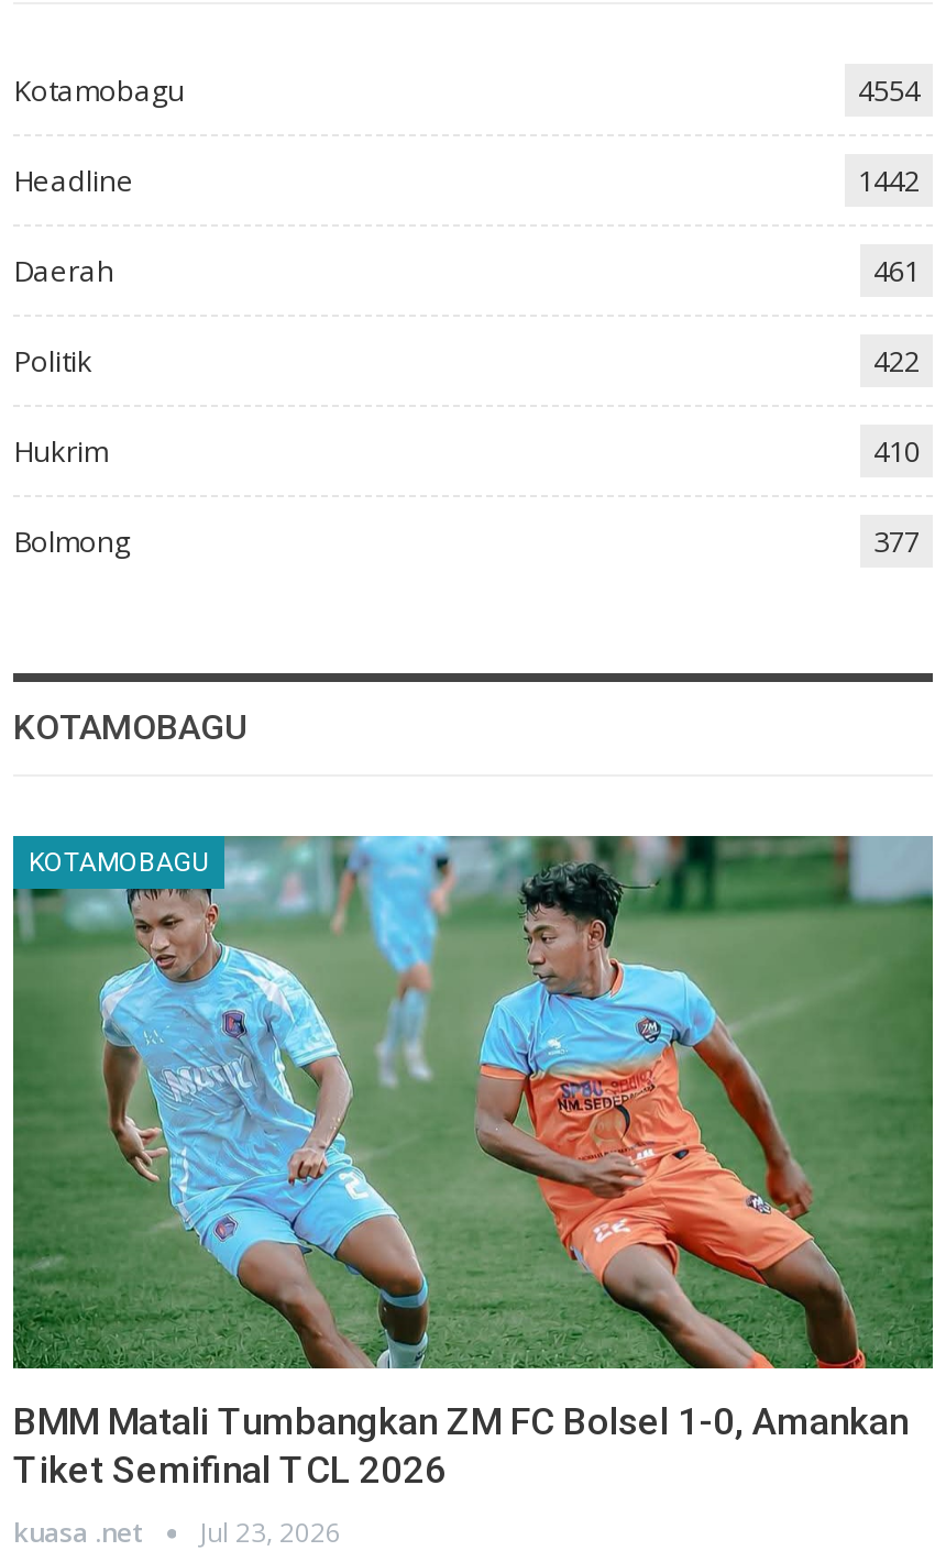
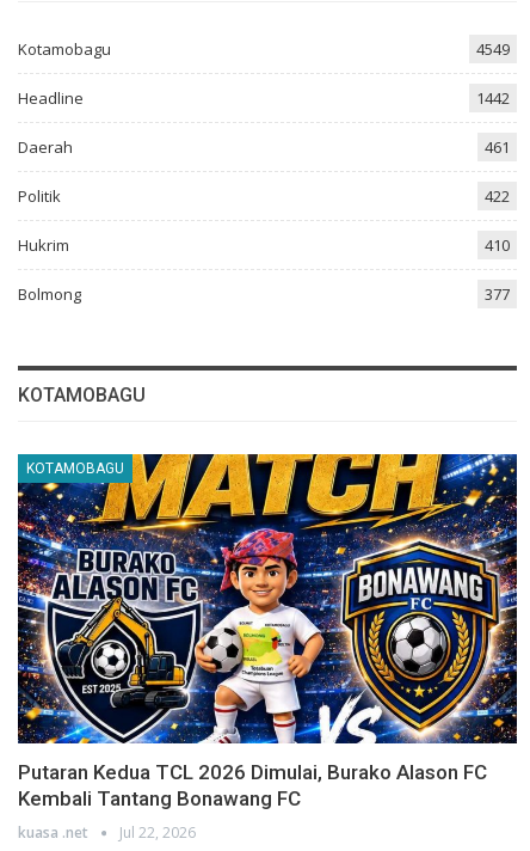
- 4554
+ 4549

- [image]
- BMM Matali Tumbangkan ZM FC Bolsel 1-0, Amankan
- Tiket Semifinal TCL 2026
+ [image]
+ Putaran Kedua TCL 2026 Dimulai, Burako Alason FC
+ Kembali Tantang Bonawang FC

- kuasa .net Jul 23, 2026
+ kuasa .net Jul 22, 2026
